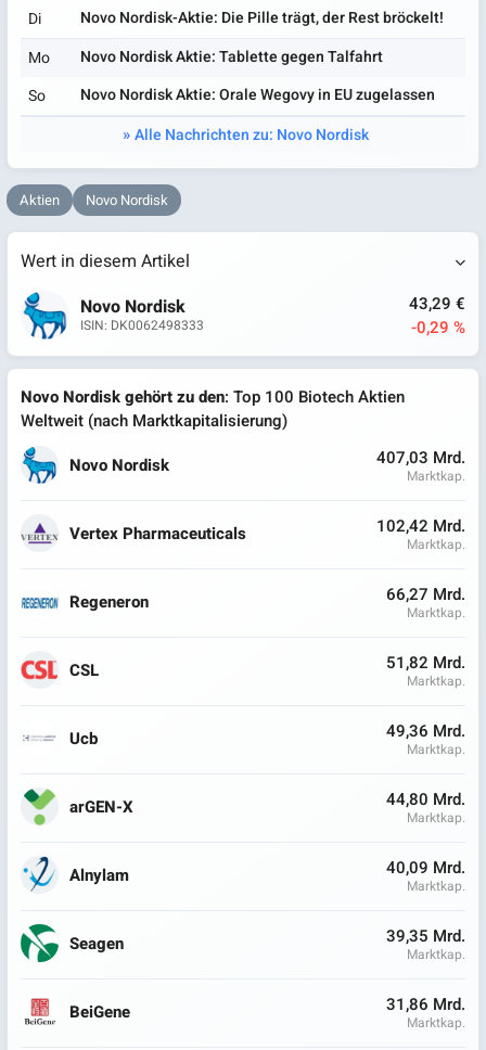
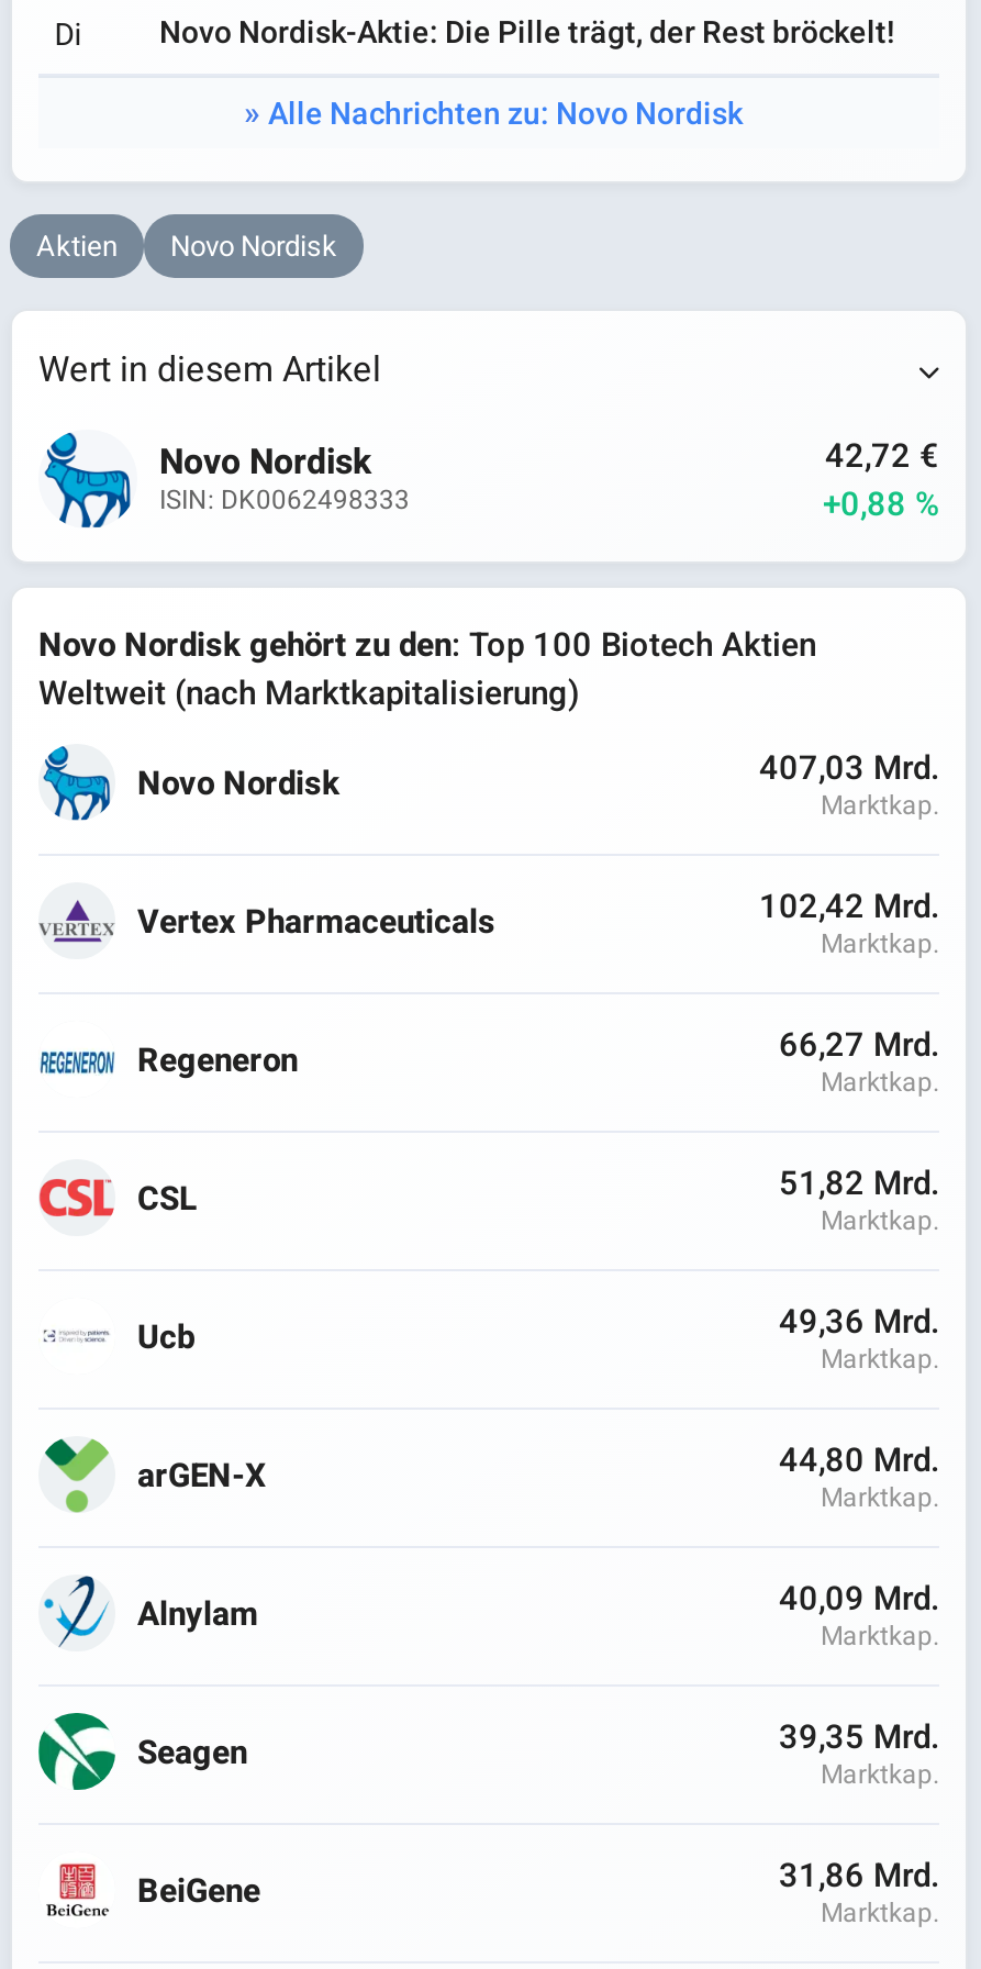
- Mo
- Novo Nordisk Aktie: Tablette gegen Talfahrt
- So
- Novo Nordisk Aktie: Orale Wegovy in EU zugelassen

- 43,29 €
+ 42,72 €

- -0,29 %
+ +0,88 %
